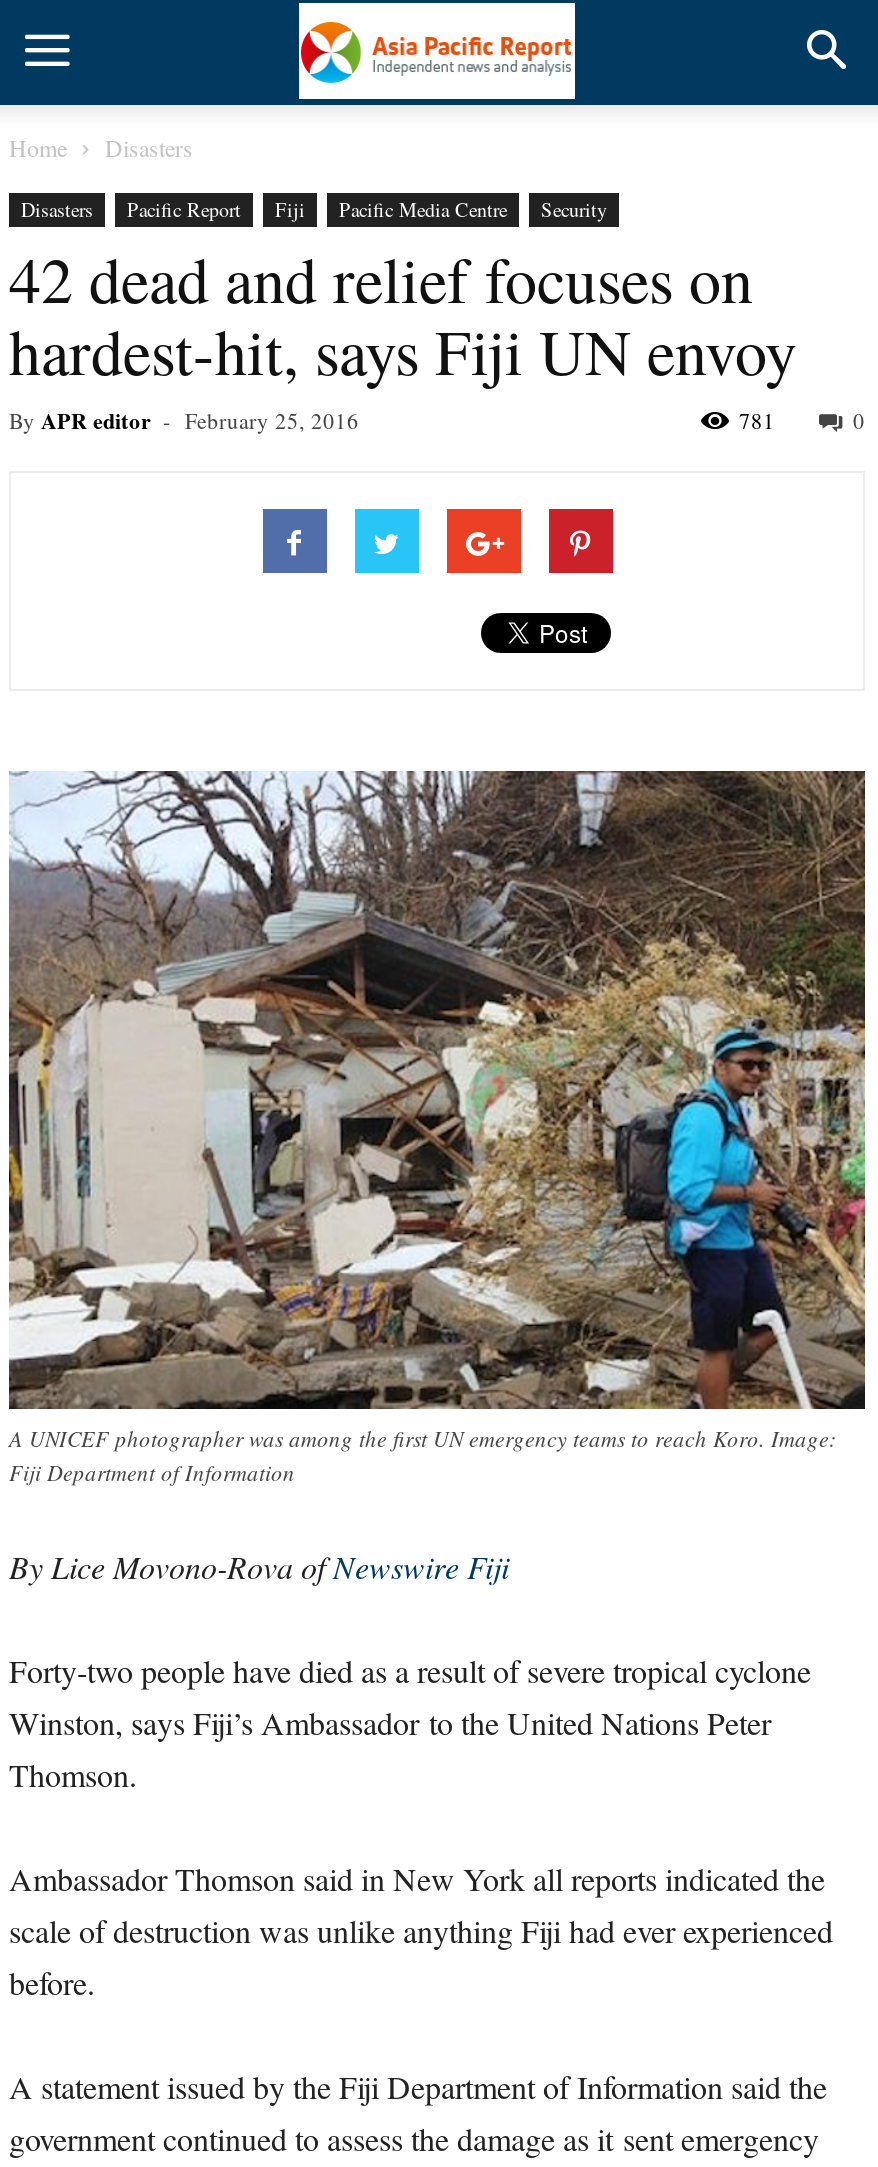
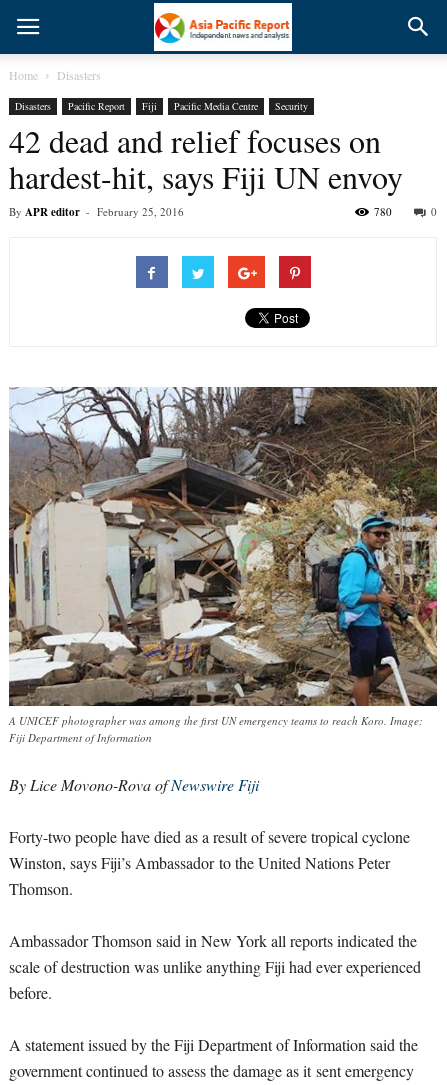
- 781
+ 780
